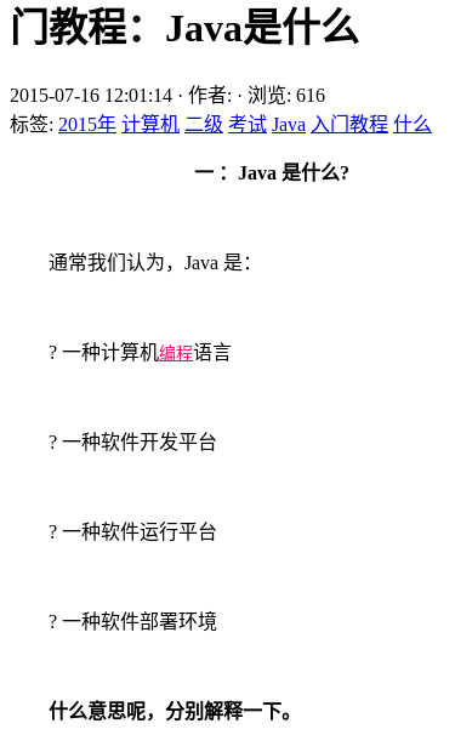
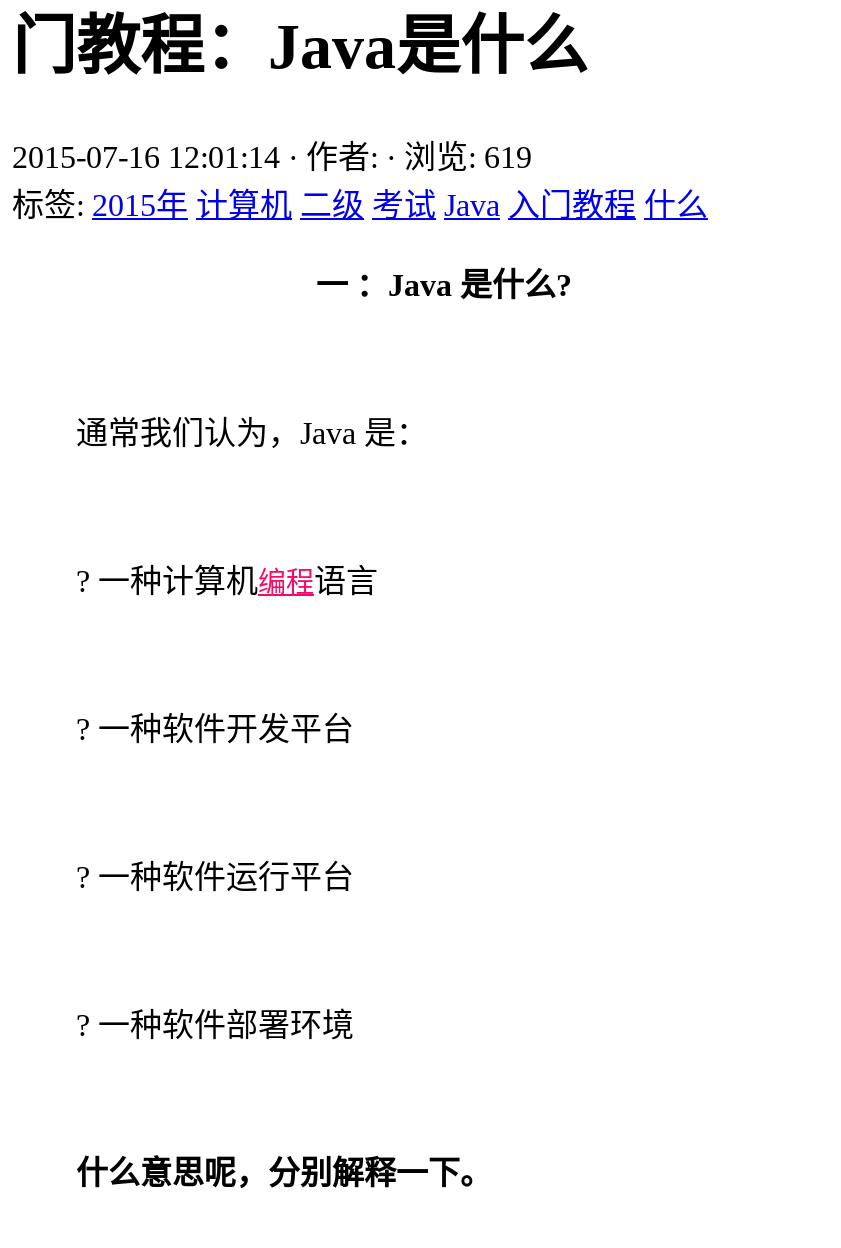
- 2015-07-16 12:01:14 · 作者: · 浏览: 616
+ 2015-07-16 12:01:14 · 作者: · 浏览: 619
